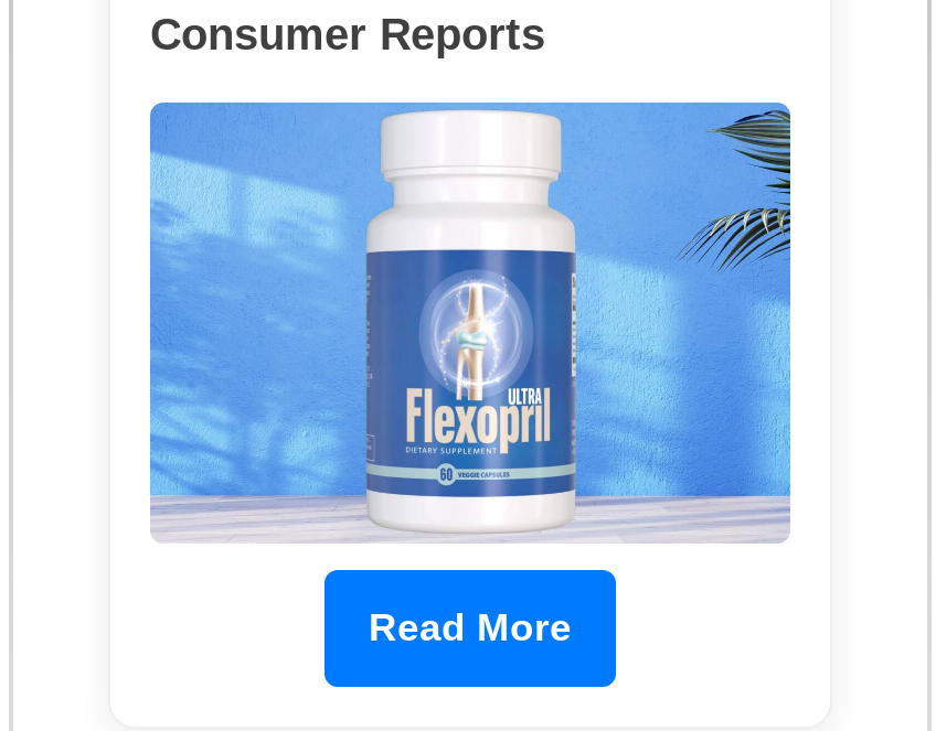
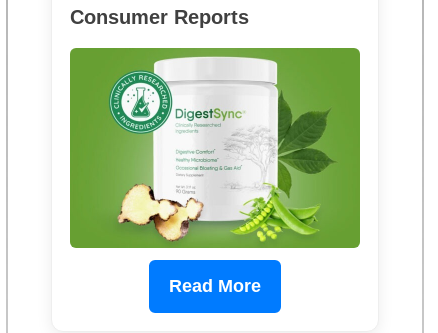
- [image]
+ [image]
